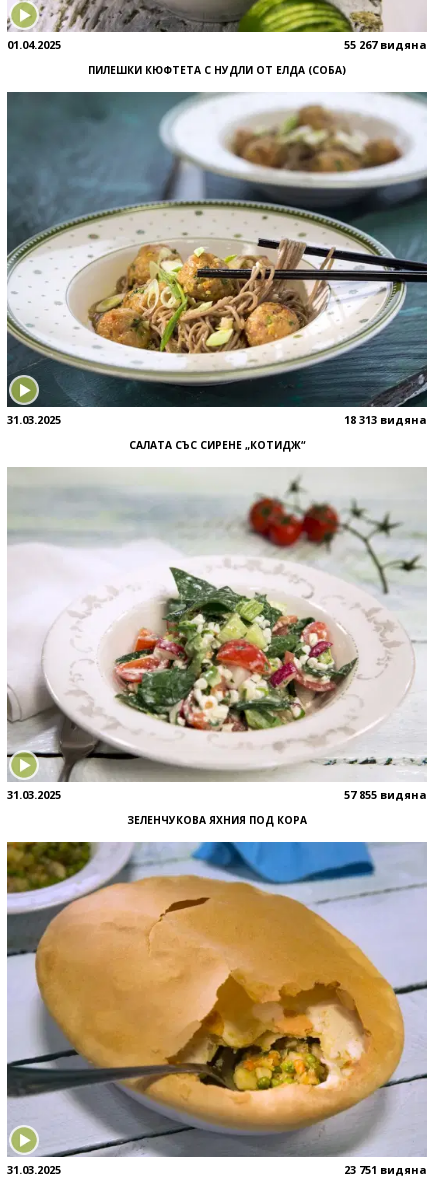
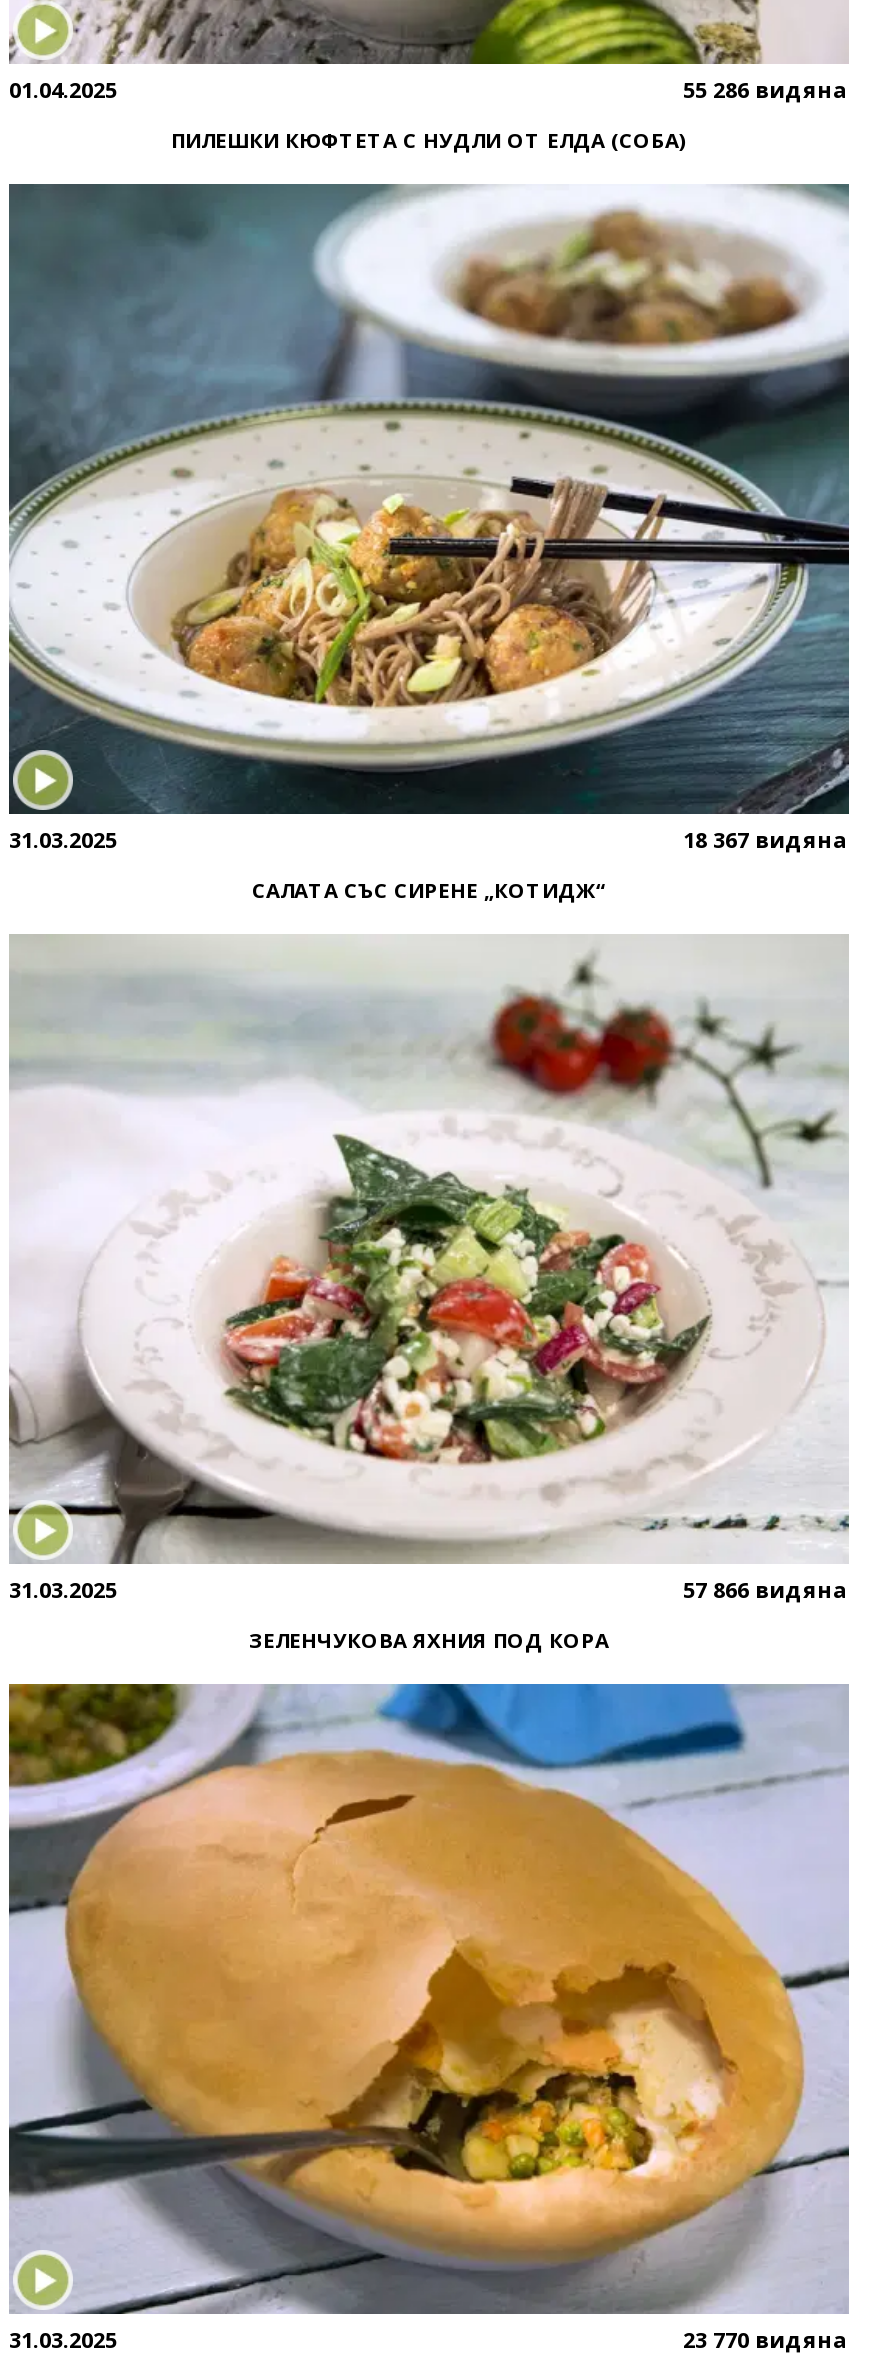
- 55 267 видяна
+ 55 286 видяна

- 18 313 видяна
+ 18 367 видяна

- 57 855 видяна
+ 57 866 видяна

- 23 751 видяна
+ 23 770 видяна
